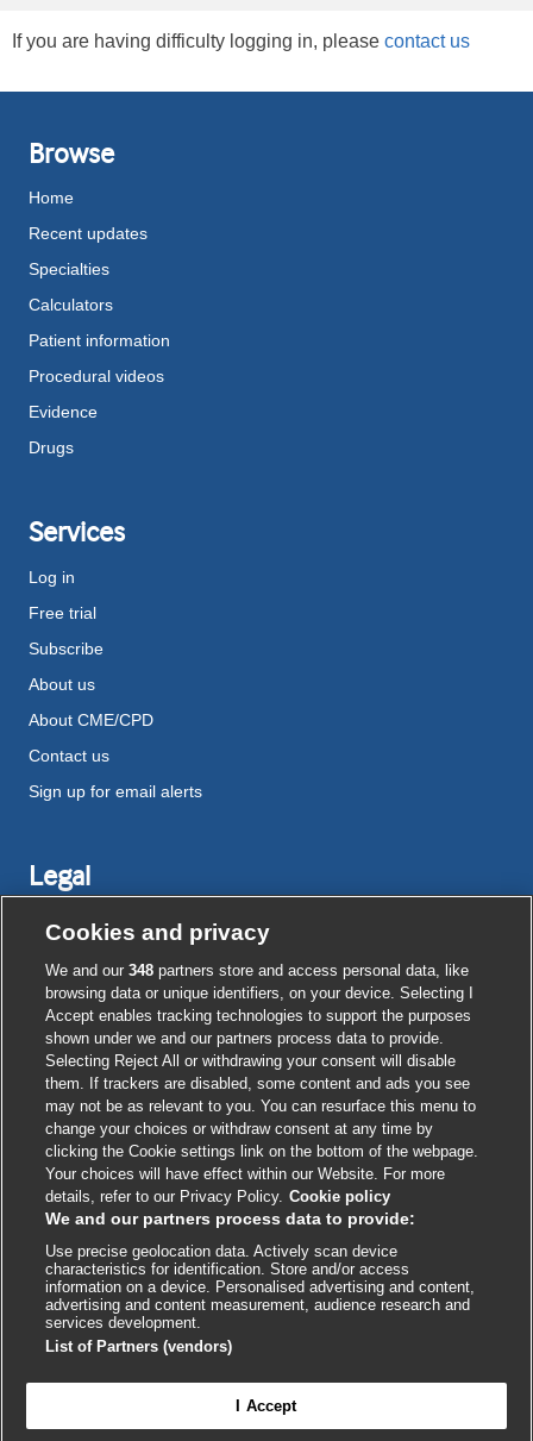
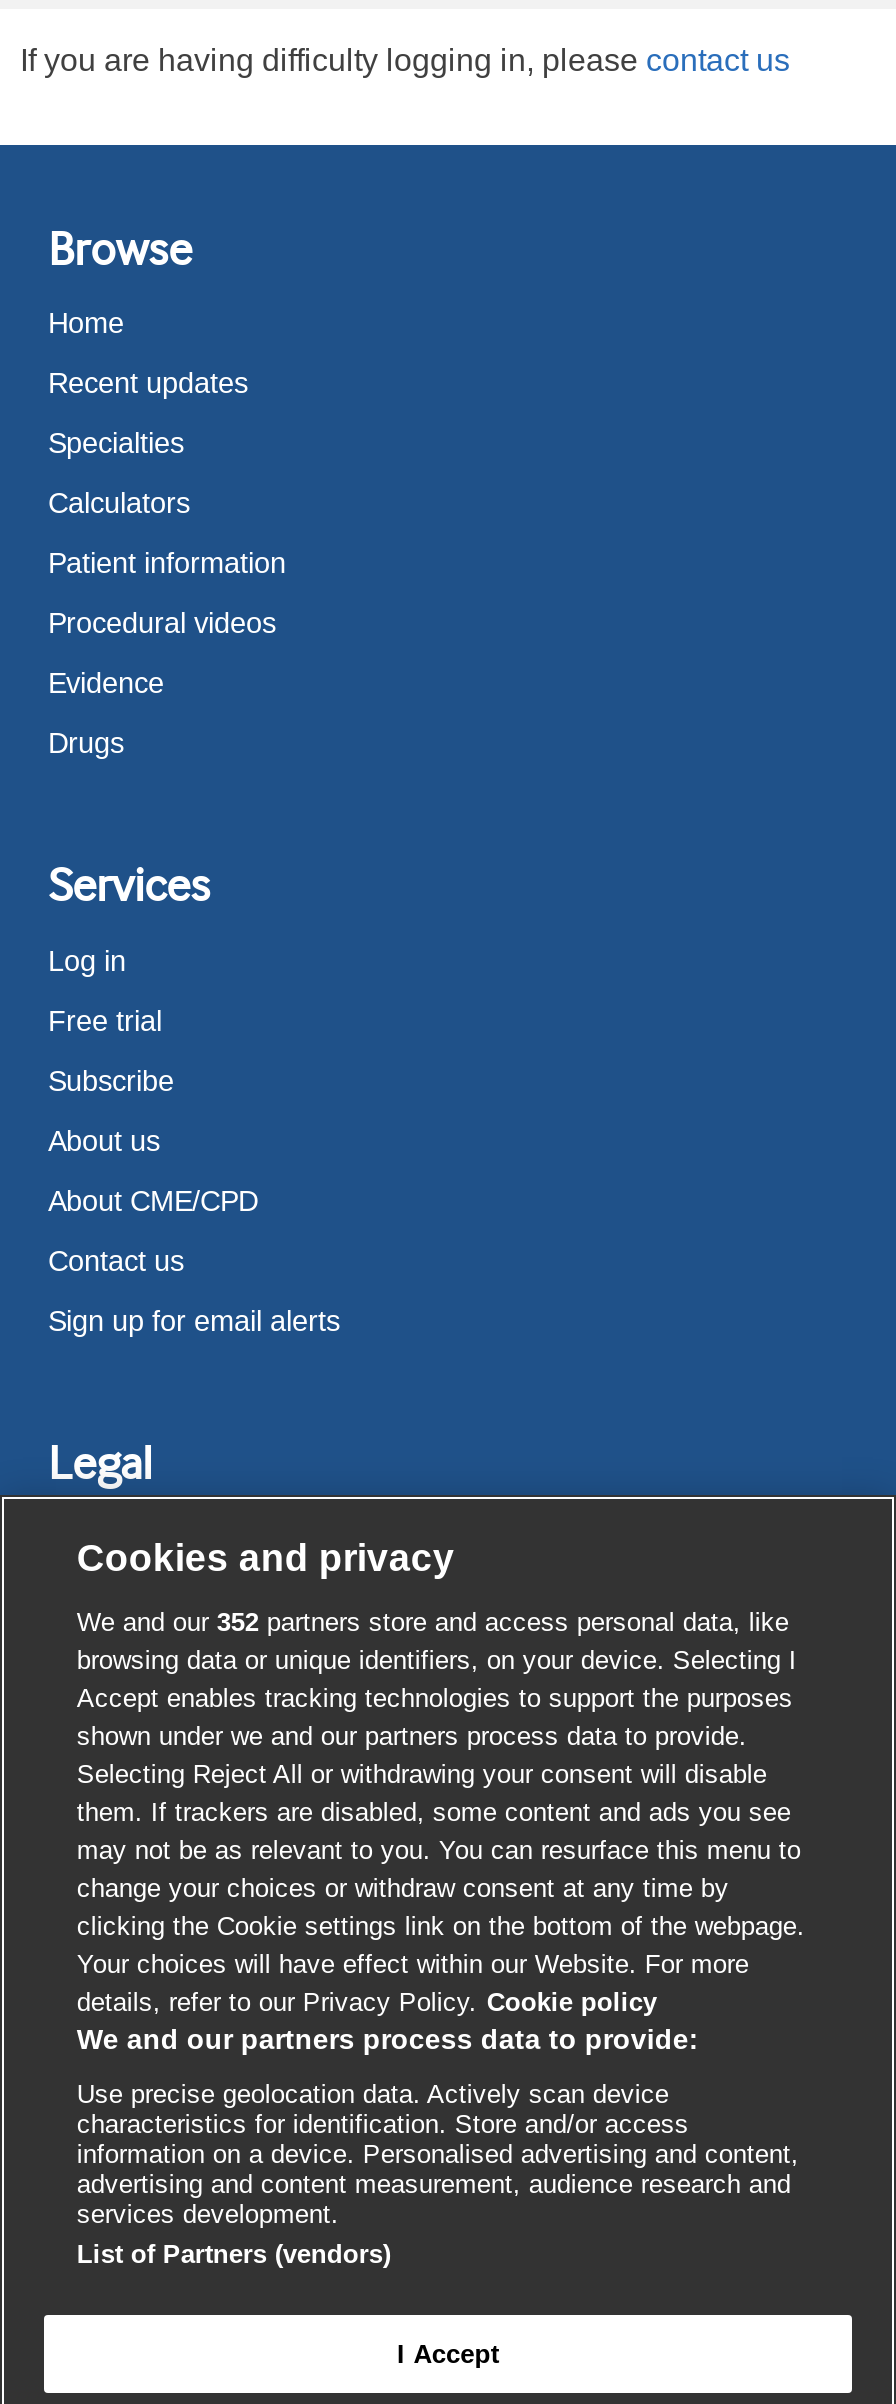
- We and our 348 partners store and access personal data, like
+ We and our 352 partners store and access personal data, like
